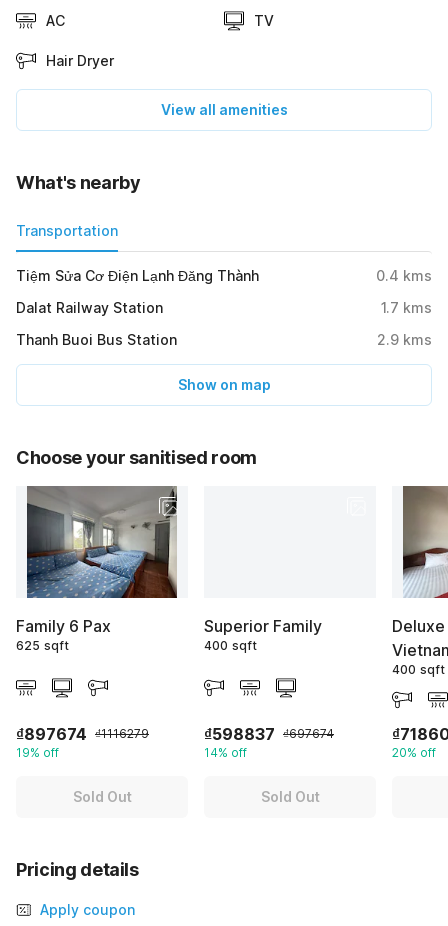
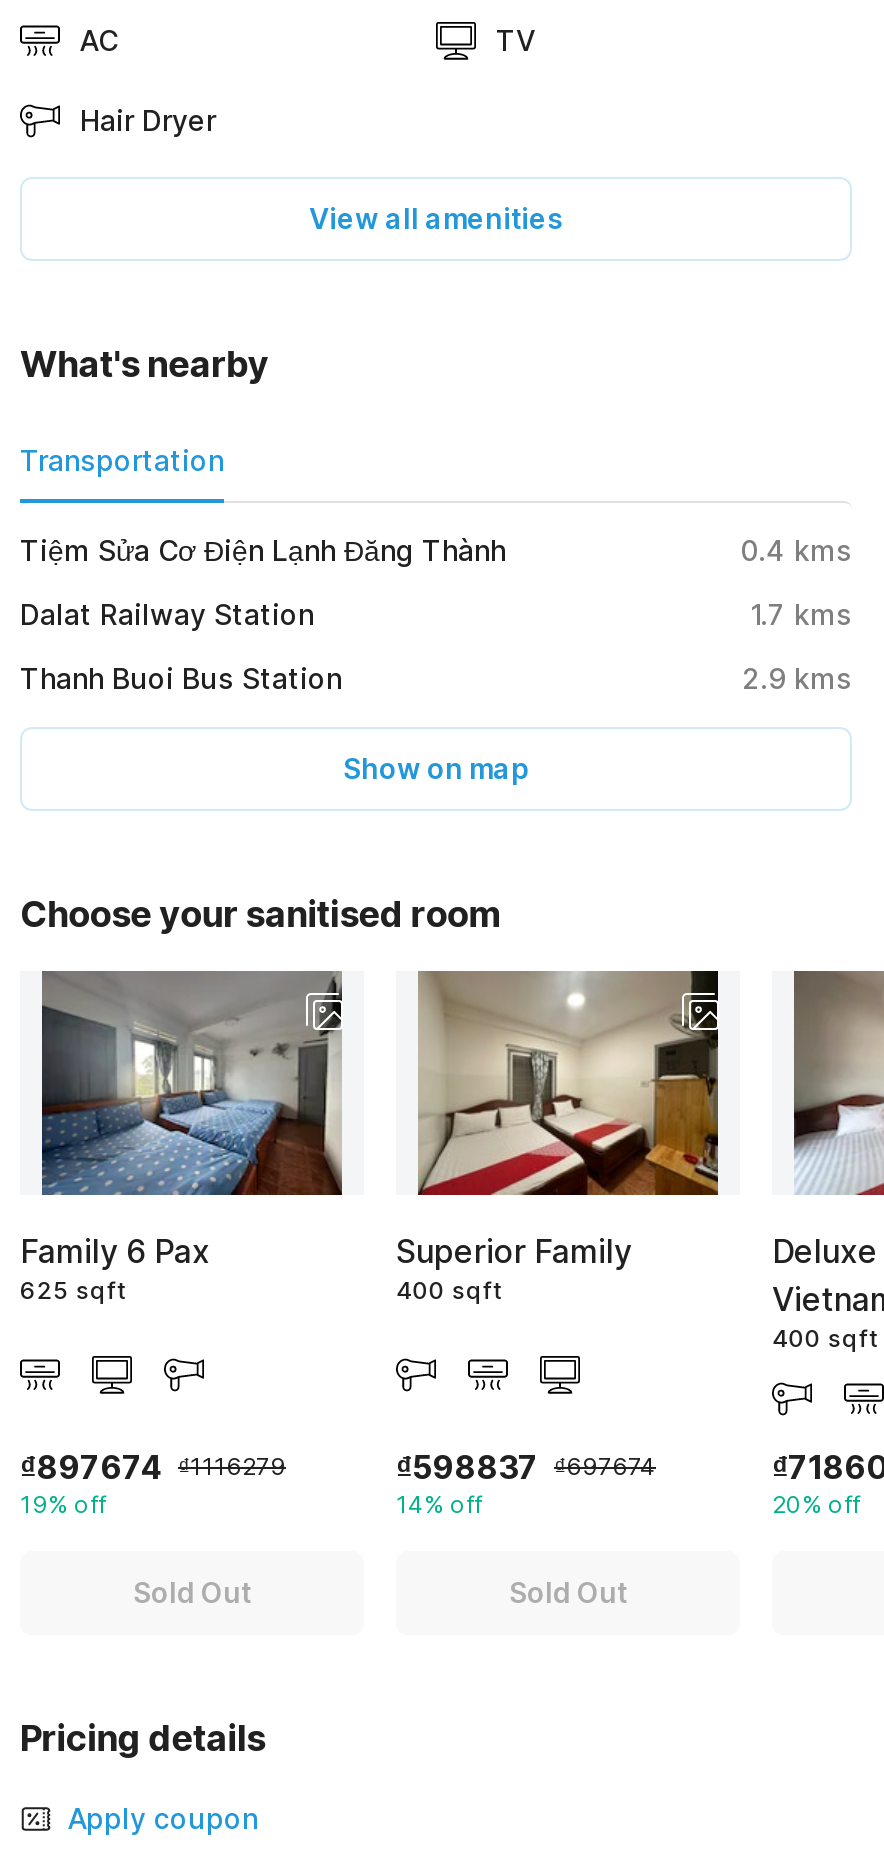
+ [image]
